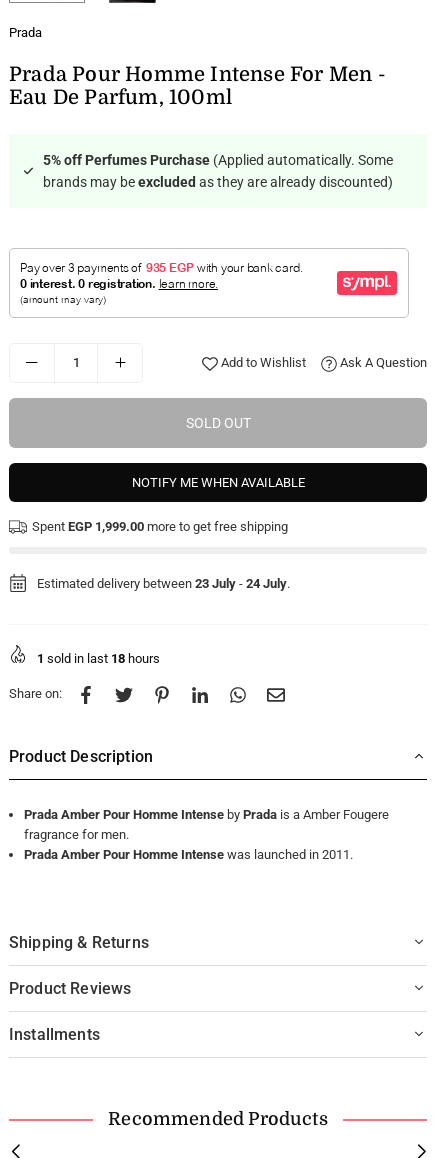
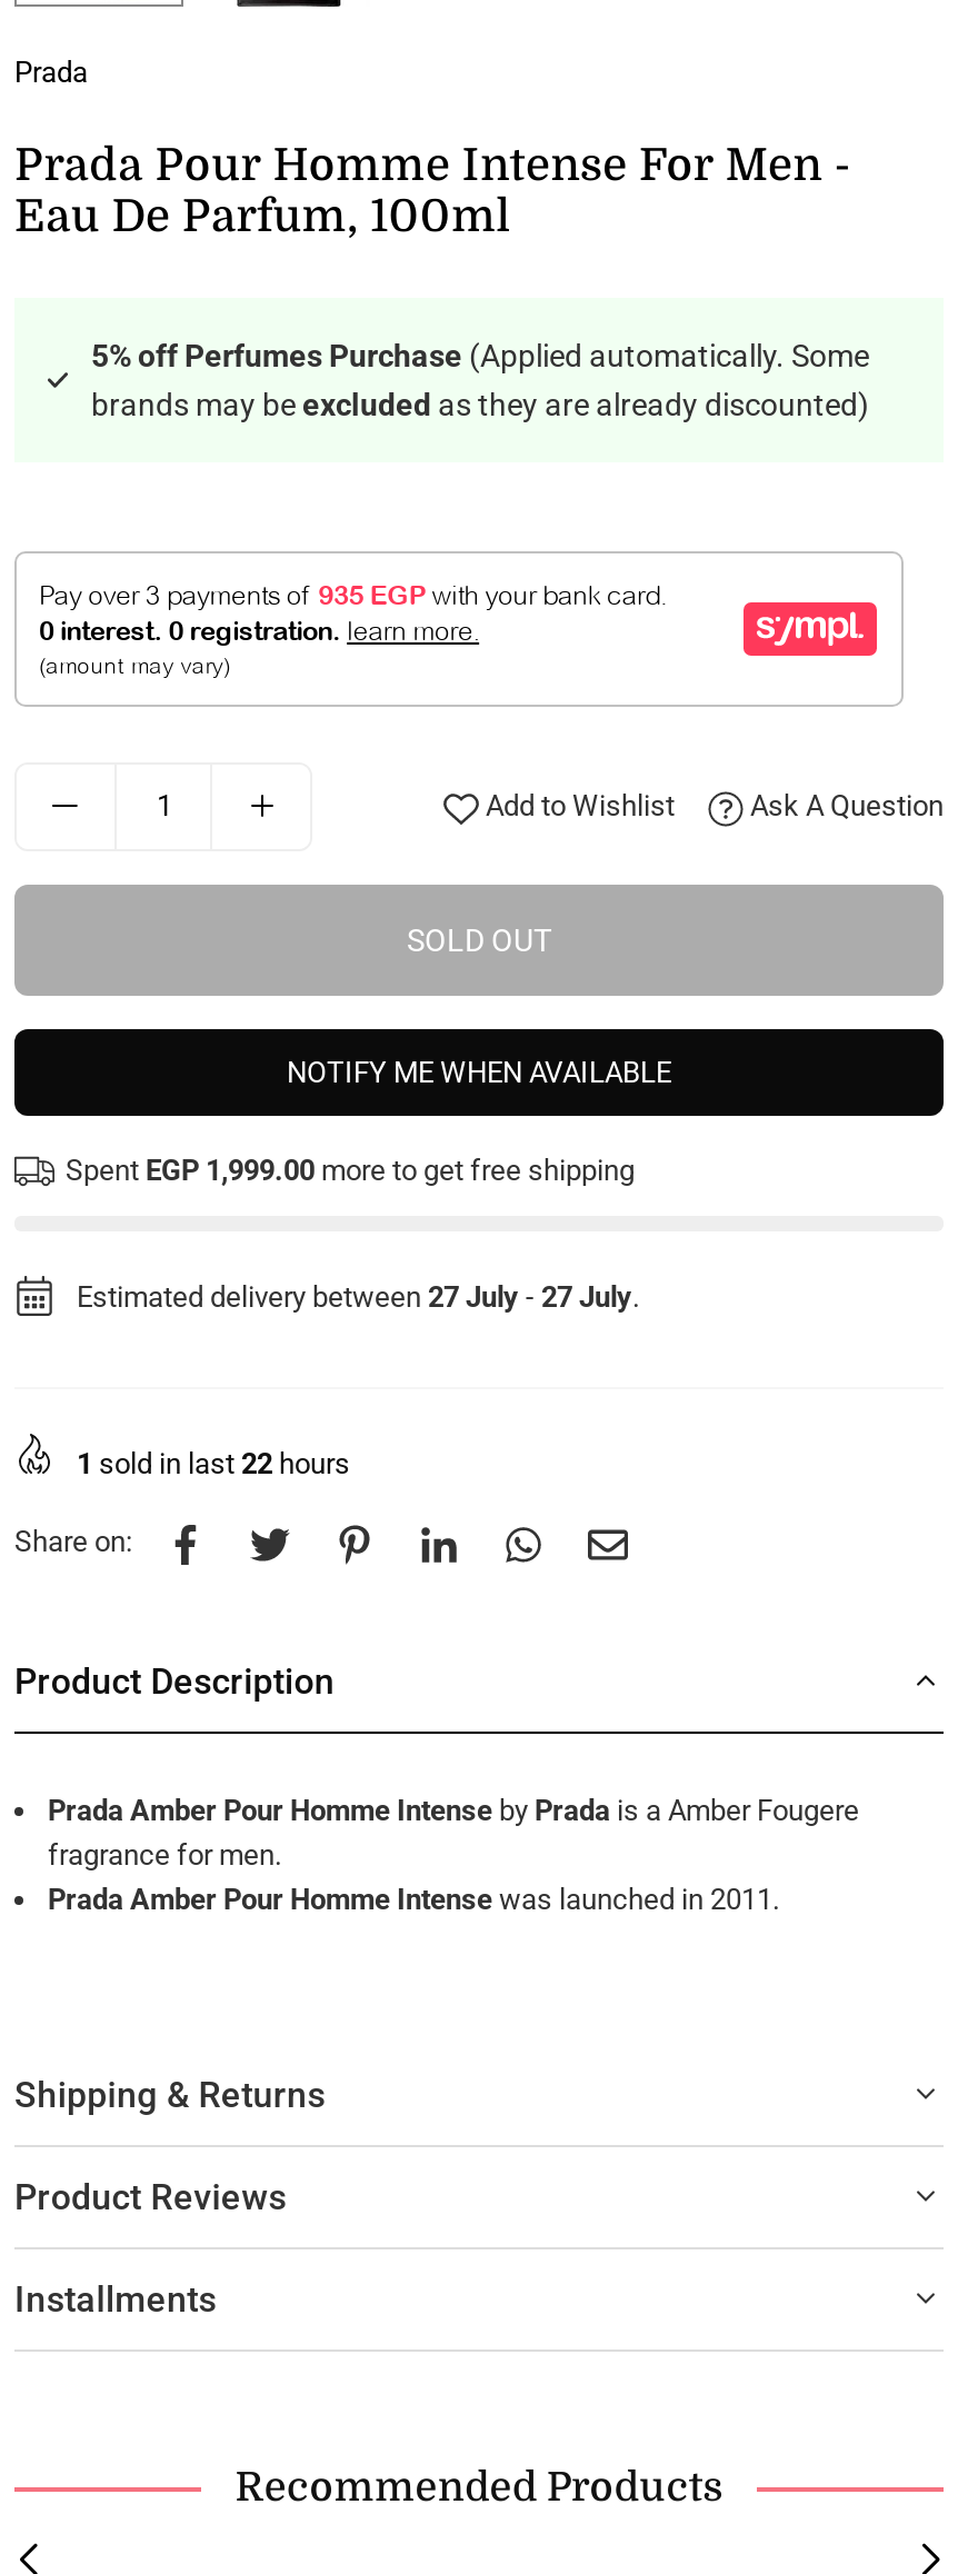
- Estimated delivery between 23 July - 24 July.
+ Estimated delivery between 27 July - 27 July.

- 1 sold in last 18 hours
+ 1 sold in last 22 hours
